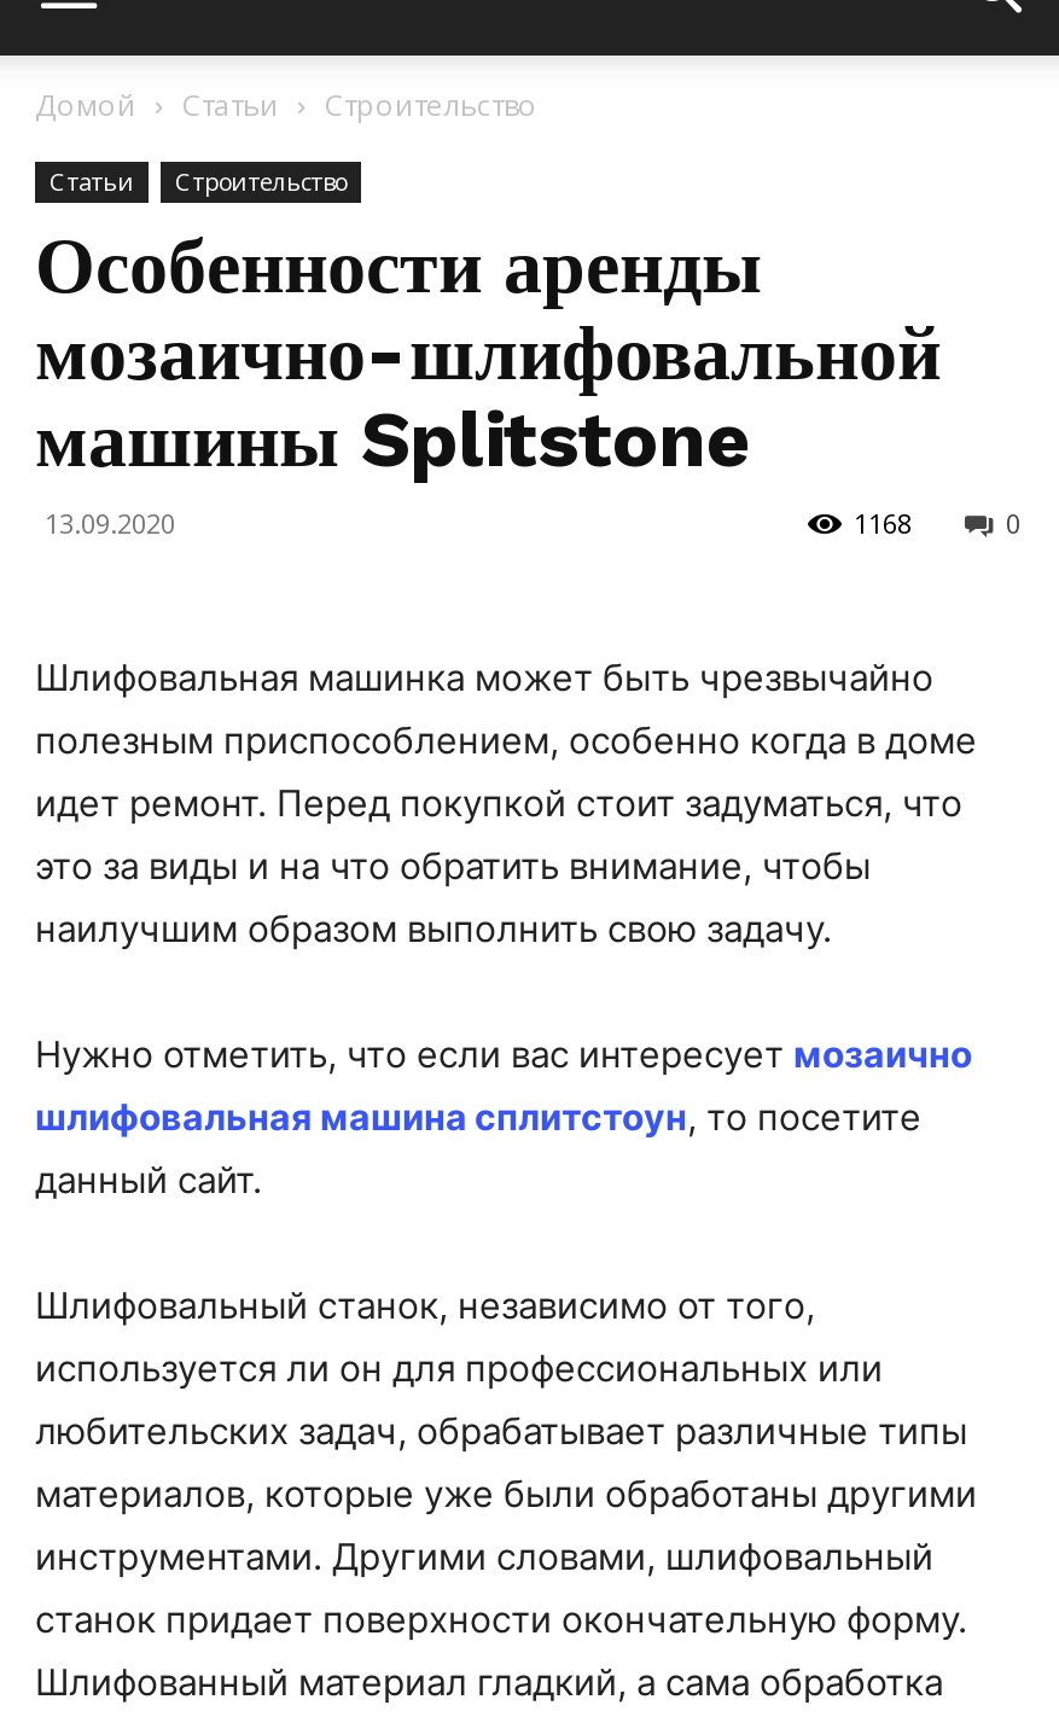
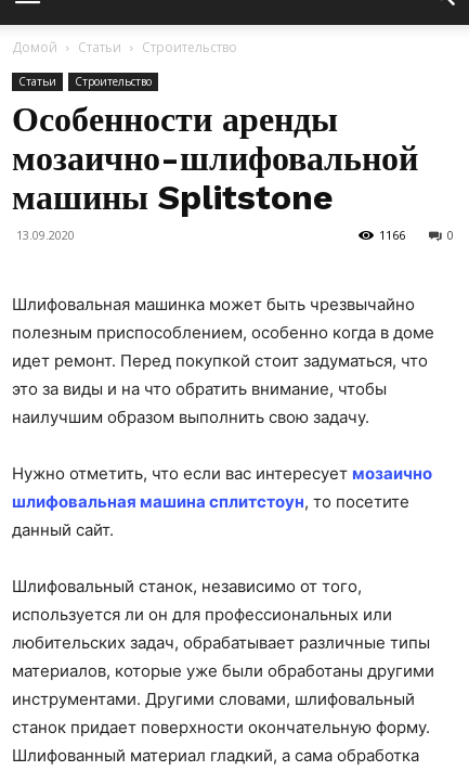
- 1168
+ 1166
